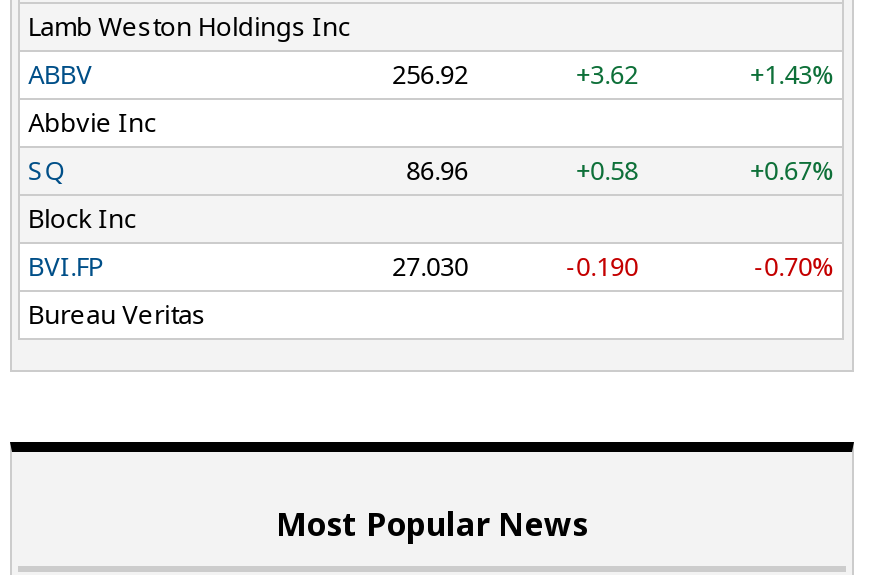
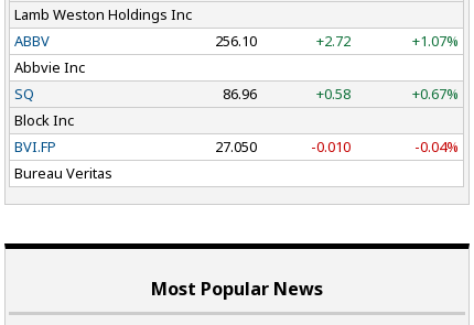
- 256.92
+ 256.10

- +3.62
+ +2.72

- +1.43%
+ +1.07%

- 27.030
+ 27.050

- -0.190
+ -0.010

- -0.70%
+ -0.04%
